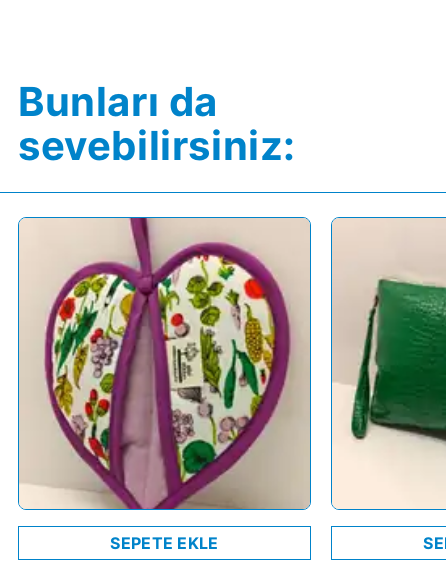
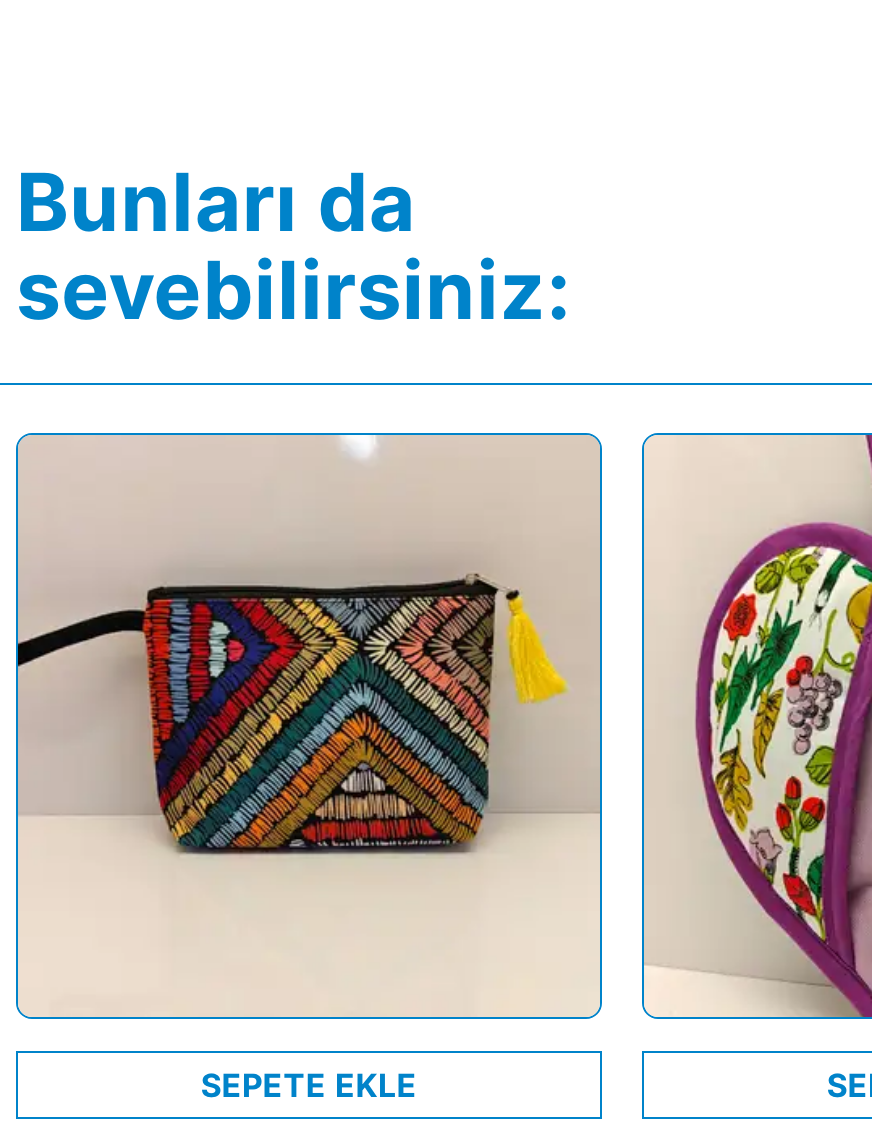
- [image]
+ [image]

- [image]
+ [image]
